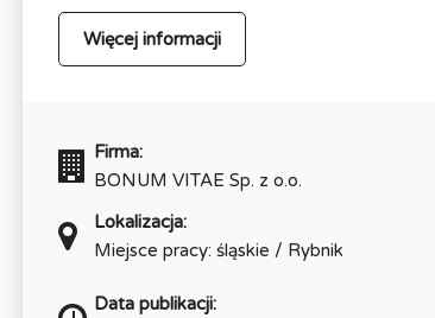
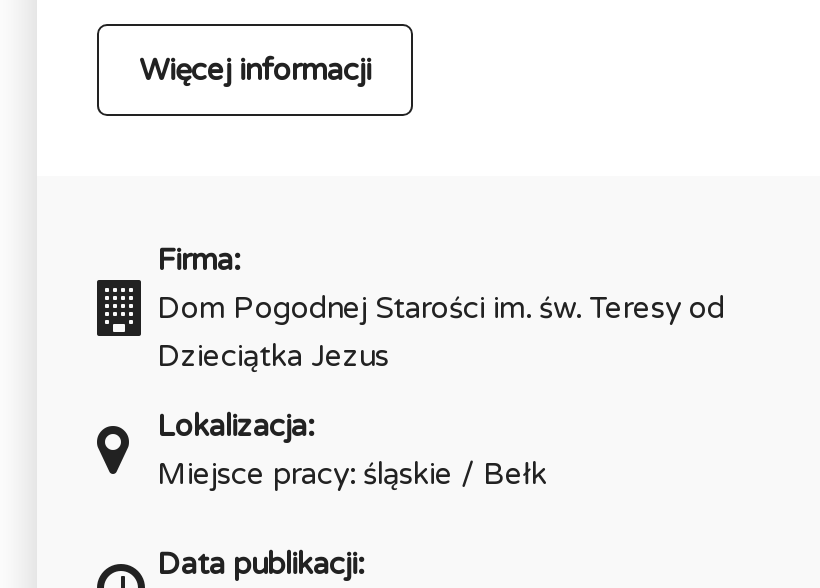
- BONUM VITAE Sp. z o.o.
+ Dom Pogodnej Starości im. św. Teresy od
+ Dzieciątka Jezus

- Miejsce pracy: śląskie / Rybnik
+ Miejsce pracy: śląskie / Bełk
